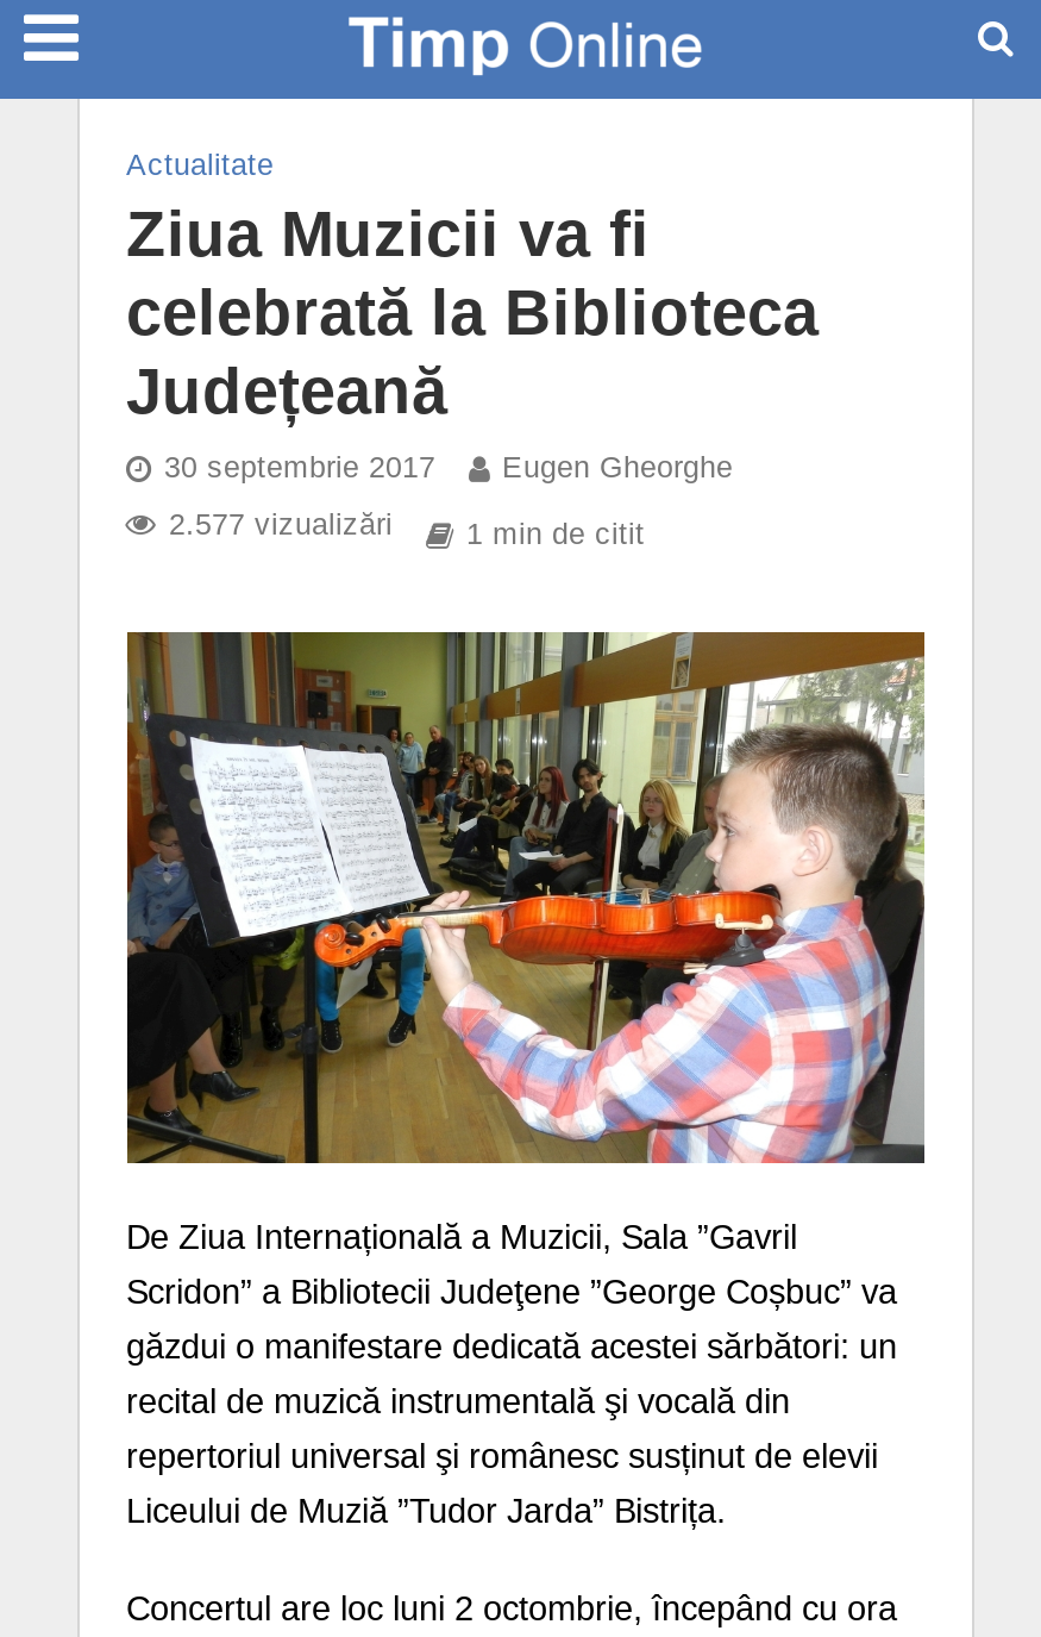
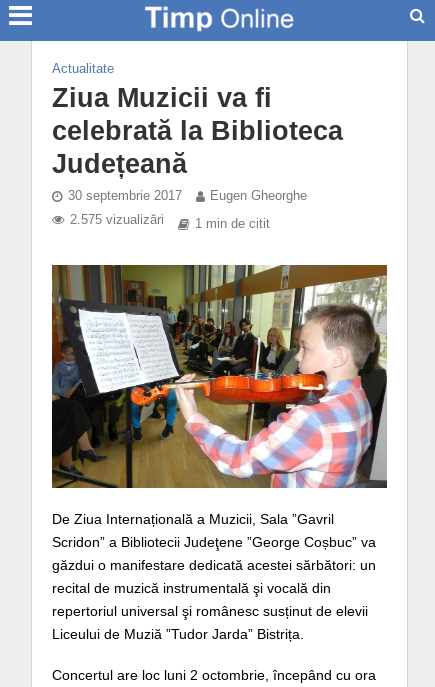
- 2.577 vizualizări
+ 2.575 vizualizări
